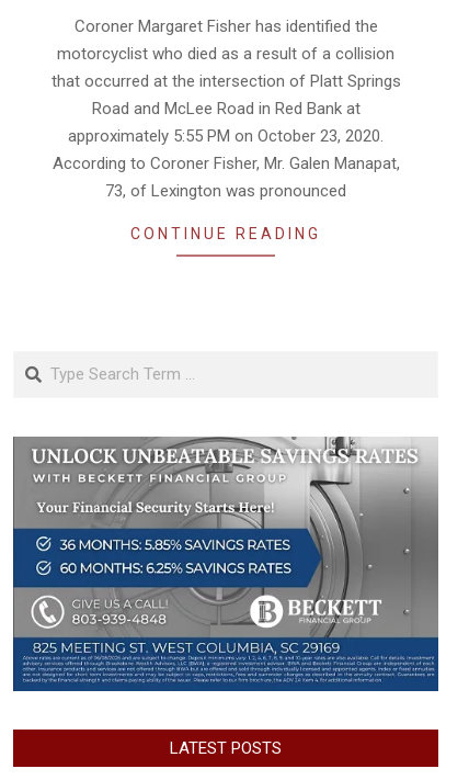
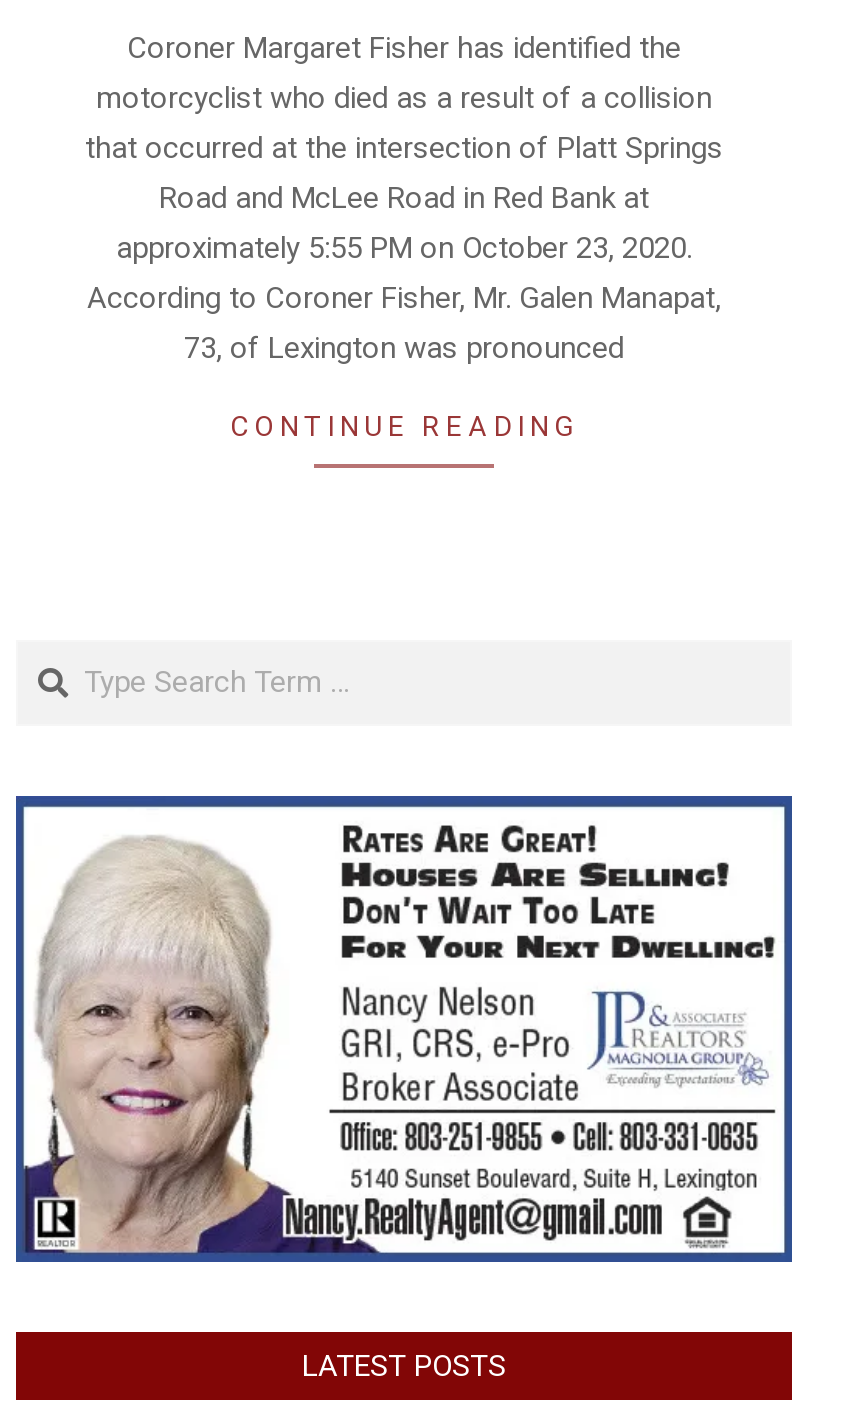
- [image]
+ [image]
